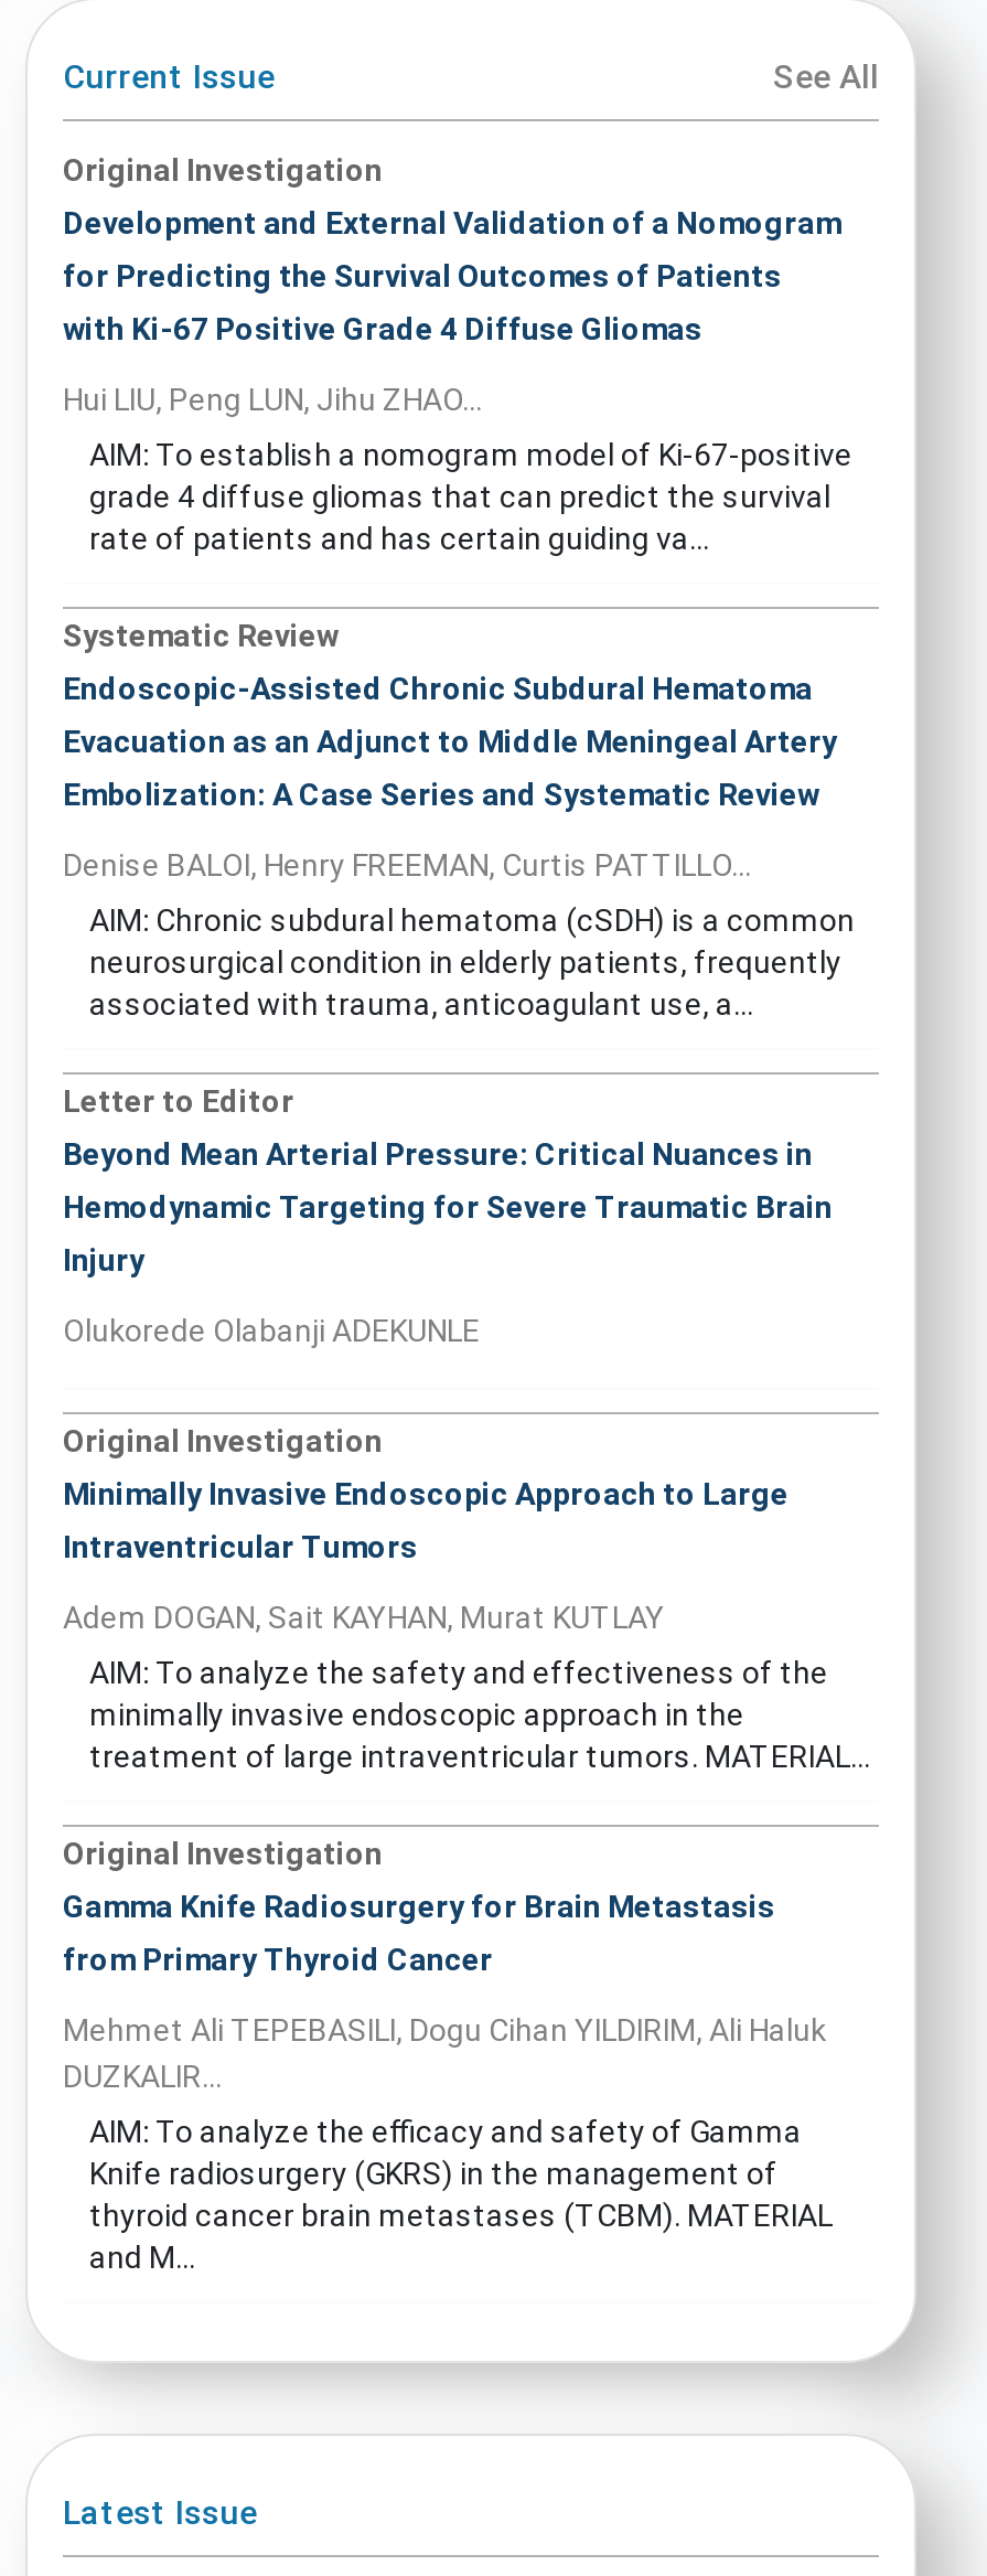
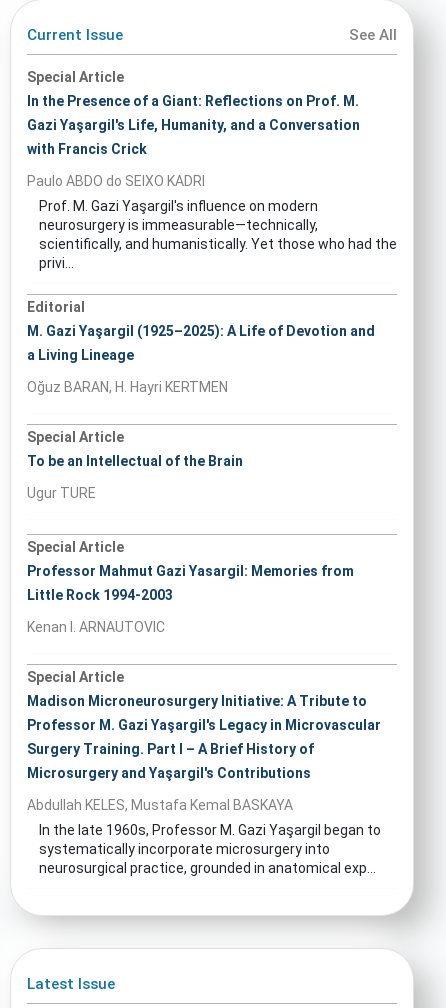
- Original Investigation
- Development and External Validation of a Nomogram
- for Predicting the Survival Outcomes of Patients
- with Ki-67 Positive Grade 4 Diffuse Gliomas
- Hui LIU, Peng LUN, Jihu ZHAO...
- AIM: To establish a nomogram model of Ki-67-positive
- grade 4 diffuse gliomas that can predict the survival
- rate of patients and has certain guiding va...
- Systematic Review
- Endoscopic-Assisted Chronic Subdural Hematoma
- Evacuation as an Adjunct to Middle Meningeal Artery
- Embolization: A Case Series and Systematic Review
- Denise BALOI, Henry FREEMAN, Curtis PATTILLO...
- AIM: Chronic subdural hematoma (cSDH) is a common
- neurosurgical condition in elderly patients, frequently
- associated with trauma, anticoagulant use, a...
- Letter to Editor
- Beyond Mean Arterial Pressure: Critical Nuances in
- Hemodynamic Targeting for Severe Traumatic Brain
- Injury
- Olukorede Olabanji ADEKUNLE
- Original Investigation
- Minimally Invasive Endoscopic Approach to Large
- Intraventricular Tumors
- Adem DOGAN, Sait KAYHAN, Murat KUTLAY
- AIM: To analyze the safety and effectiveness of the
- minimally invasive endoscopic approach in the
- treatment of large intraventricular tumors. MATERIAL...
- Original Investigation
- Gamma Knife Radiosurgery for Brain Metastasis
- from Primary Thyroid Cancer
- Mehmet Ali TEPEBASILI, Dogu Cihan YILDIRIM, Ali Haluk
- DUZKALIR...
- AIM: To analyze the efficacy and safety of Gamma
- Knife radiosurgery (GKRS) in the management of
- thyroid cancer brain metastases (TCBM). MATERIAL
- and M...
+ Special Article
+ In the Presence of a Giant: Reflections on Prof. M.
+ Gazi Yaşargil's Life, Humanity, and a Conversation
+ with Francis Crick
+ Paulo ABDO do SEIXO KADRI
+ Prof. M. Gazi Yaşargil's influence on modern
+ neurosurgery is immeasurable—technically,
+ scientifically, and humanistically. Yet those who had the
+ privi...
+ Editorial
+ M. Gazi Yaşargil (1925–2025): A Life of Devotion and
+ a Living Lineage
+ Oğuz BARAN, H. Hayri KERTMEN
+ Special Article
+ To be an Intellectual of the Brain
+ Ugur TURE
+ Special Article
+ Professor Mahmut Gazi Yasargil: Memories from
+ Little Rock 1994-2003
+ Kenan I. ARNAUTOVIC
+ Special Article
+ Madison Microneurosurgery Initiative: A Tribute to
+ Professor M. Gazi Yaşargil's Legacy in Microvascular
+ Surgery Training. Part I – A Brief History of
+ Microsurgery and Yaşargil's Contributions
+ Abdullah KELES, Mustafa Kemal BASKAYA
+ In the late 1960s, Professor M. Gazi Yaşargil began to
+ systematically incorporate microsurgery into
+ neurosurgical practice, grounded in anatomical exp...
